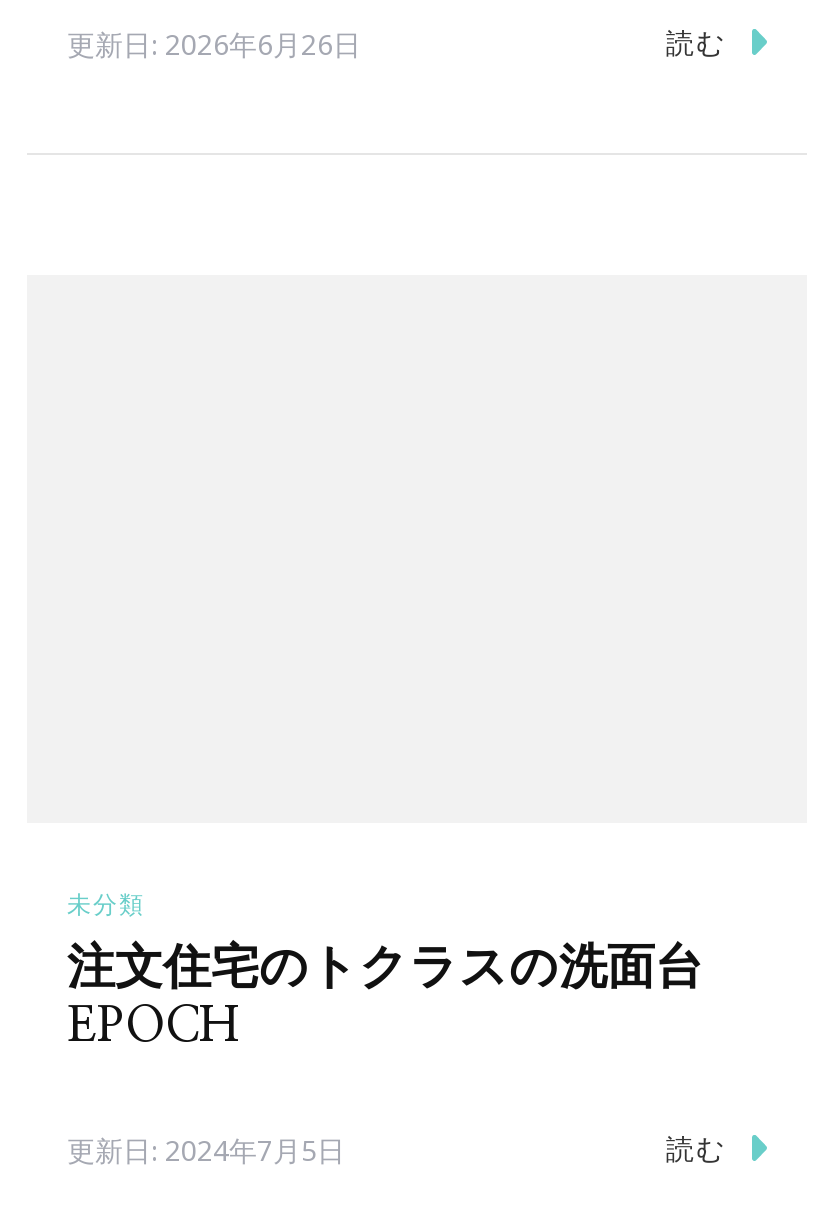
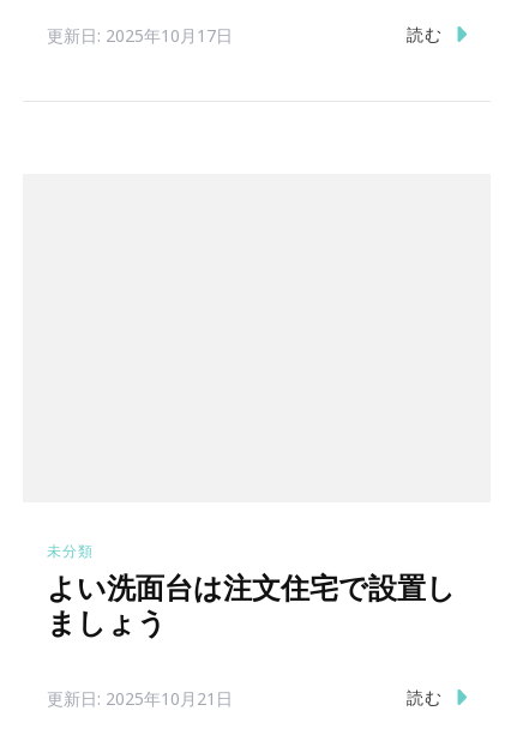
- 更新日: 2026年6月26日
+ 更新日: 2025年10月17日

- 注文住宅のトクラスの洗面台
- EPOCH
+ よい洗面台は注文住宅で設置し
+ ましょう

- 更新日: 2024年7月5日
+ 更新日: 2025年10月21日
